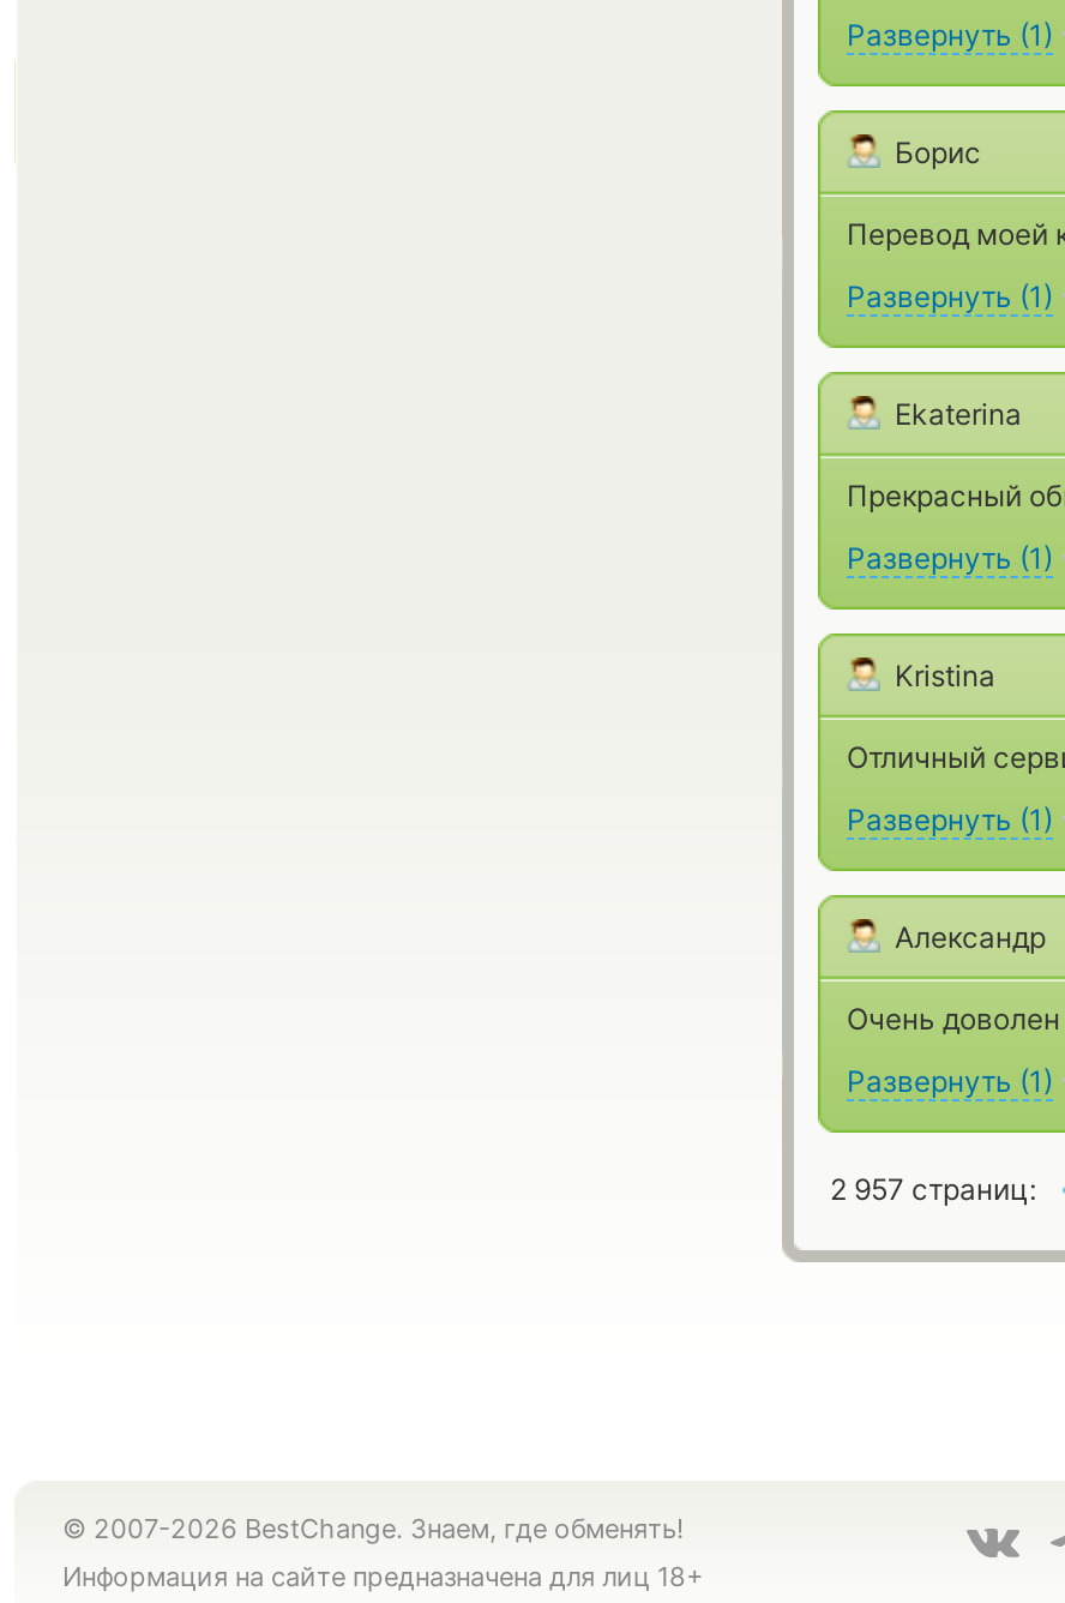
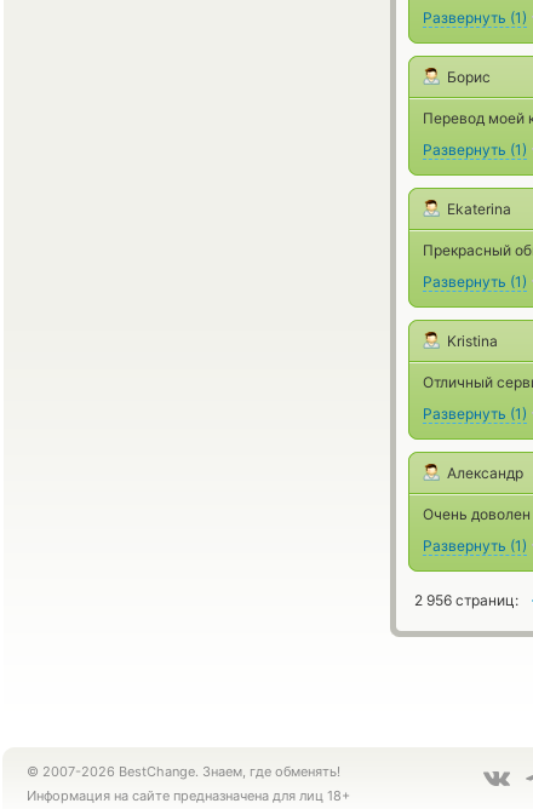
- 2 957 страниц:
+ 2 956 страниц:
